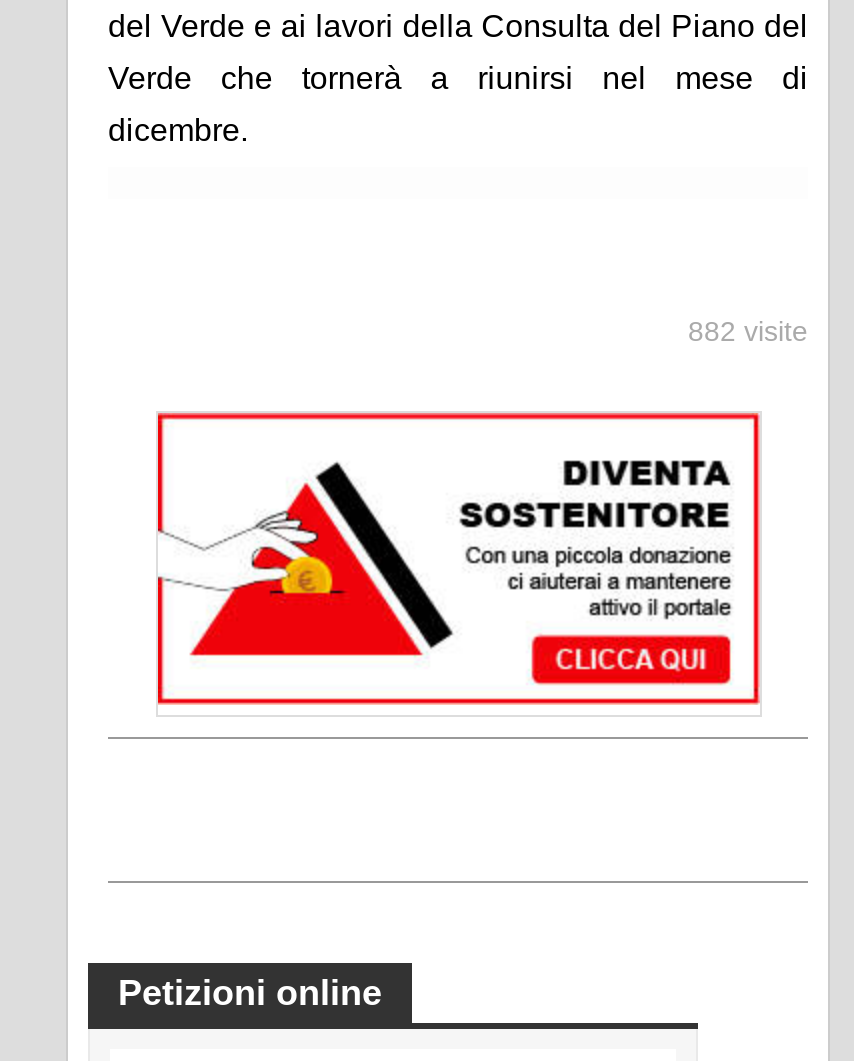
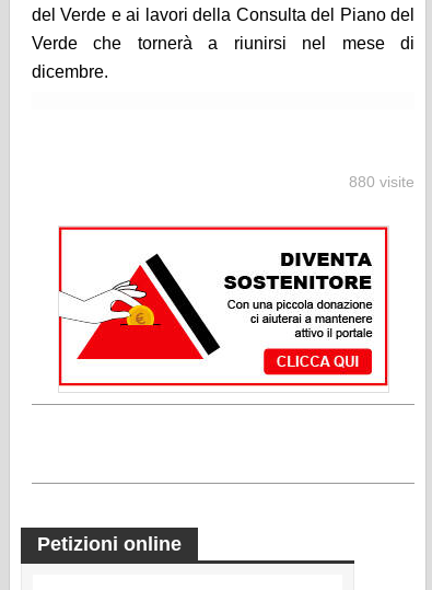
- 882 visite
+ 880 visite
